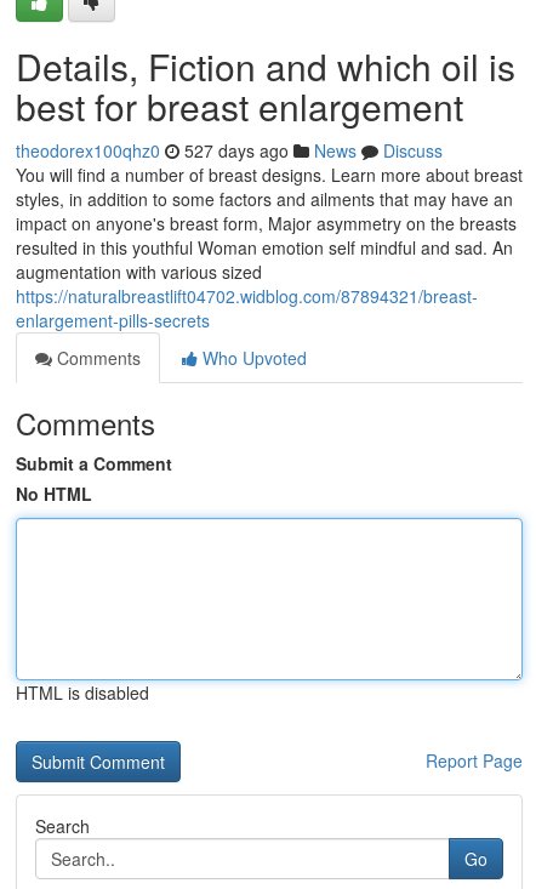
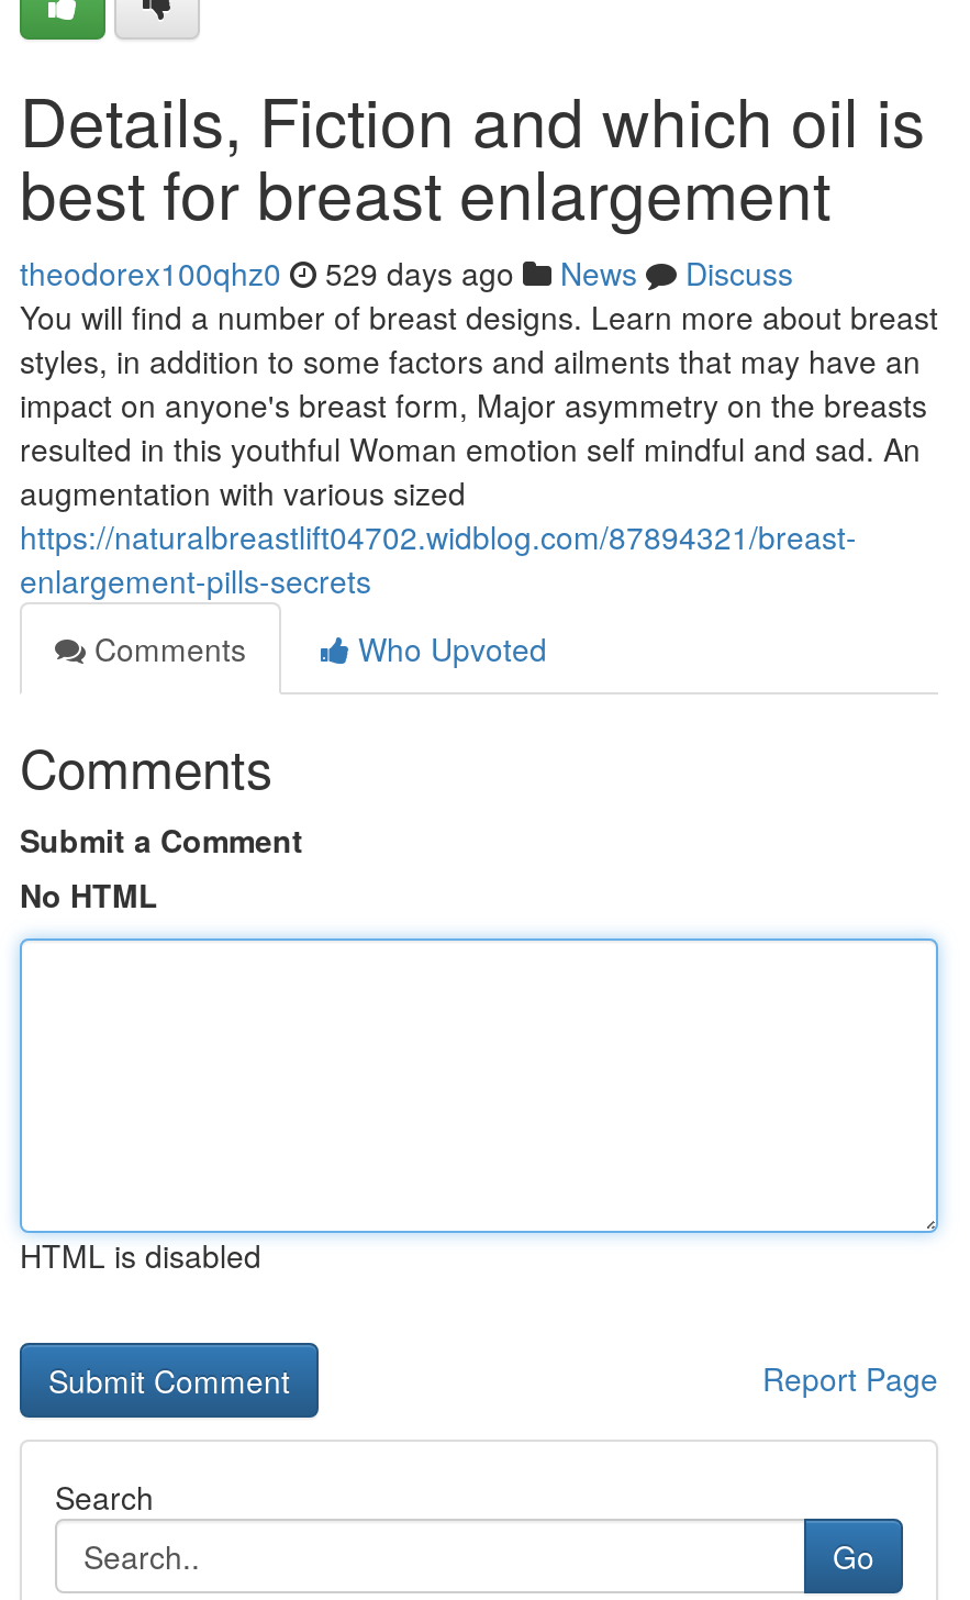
- theodorex100qhz0 527 days ago News Discuss
+ theodorex100qhz0 529 days ago News Discuss
